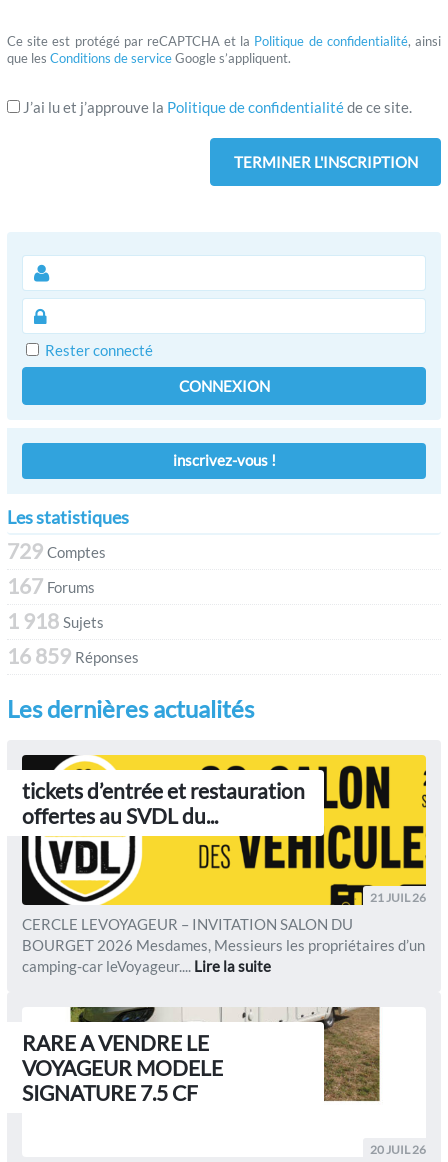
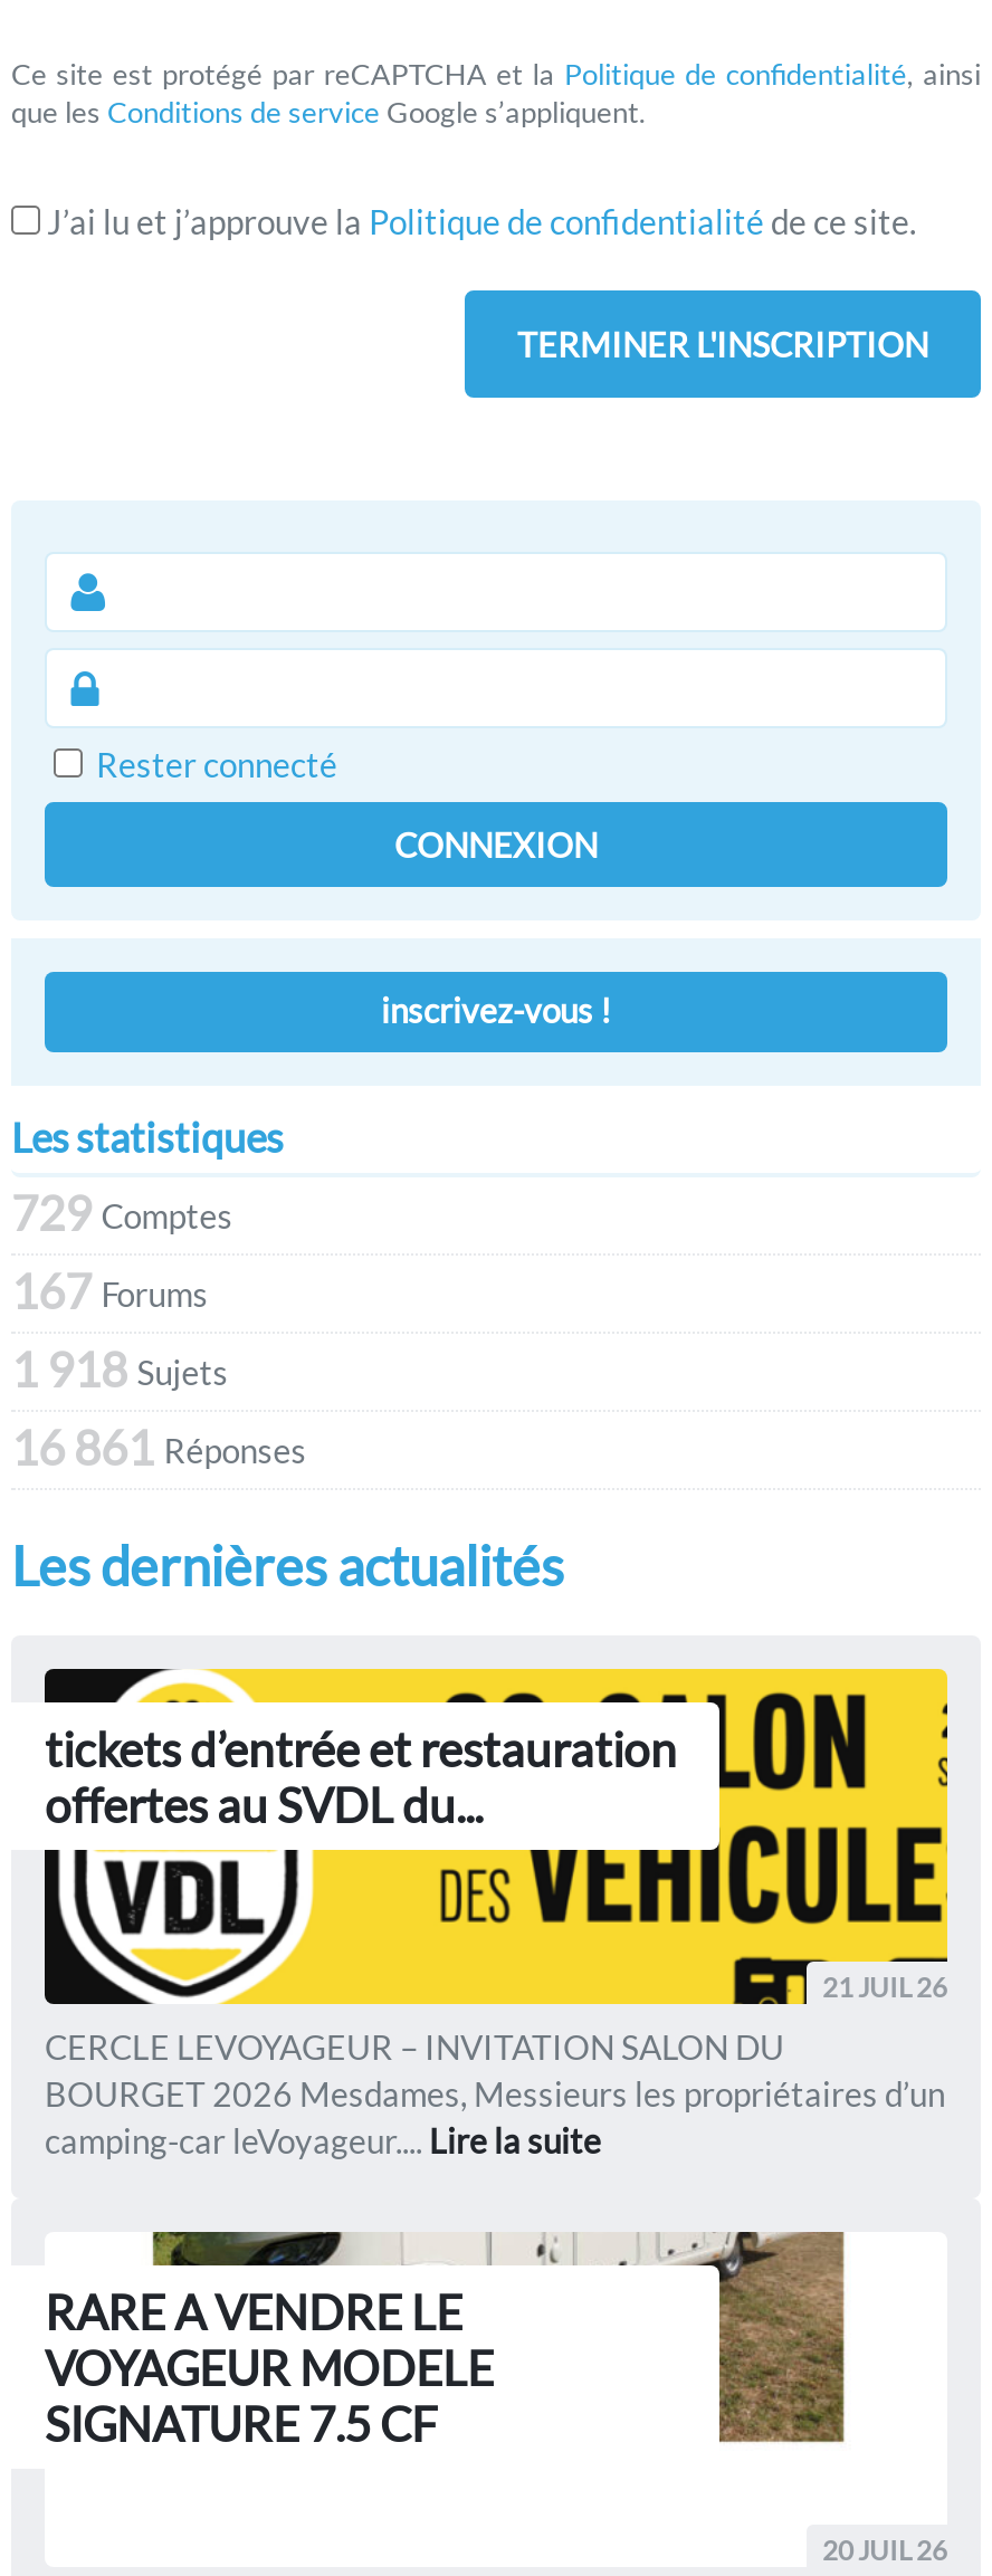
- 16 859 Réponses
+ 16 861 Réponses
